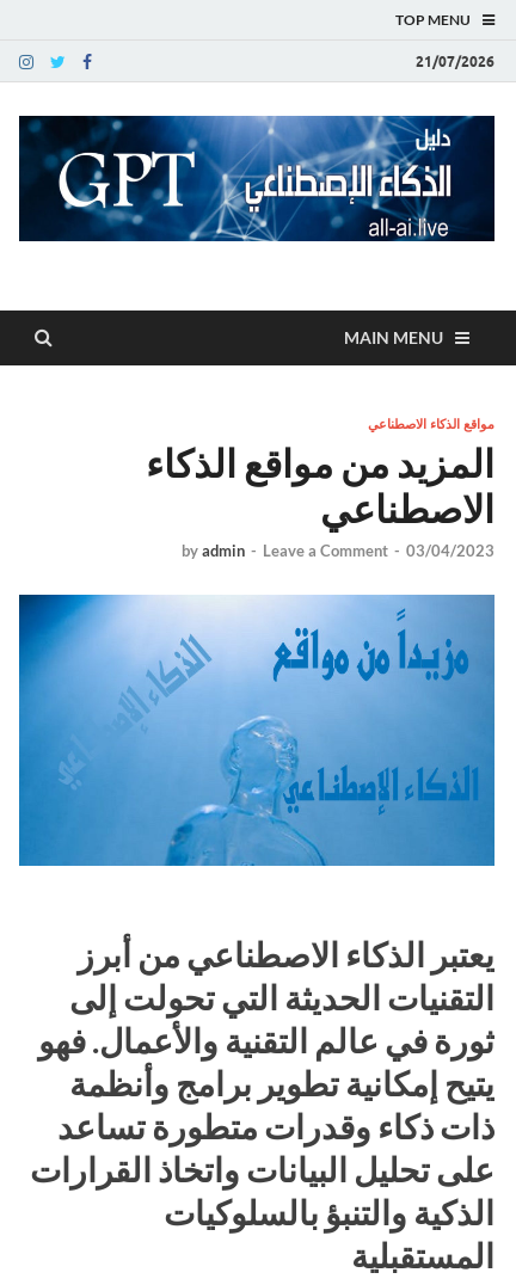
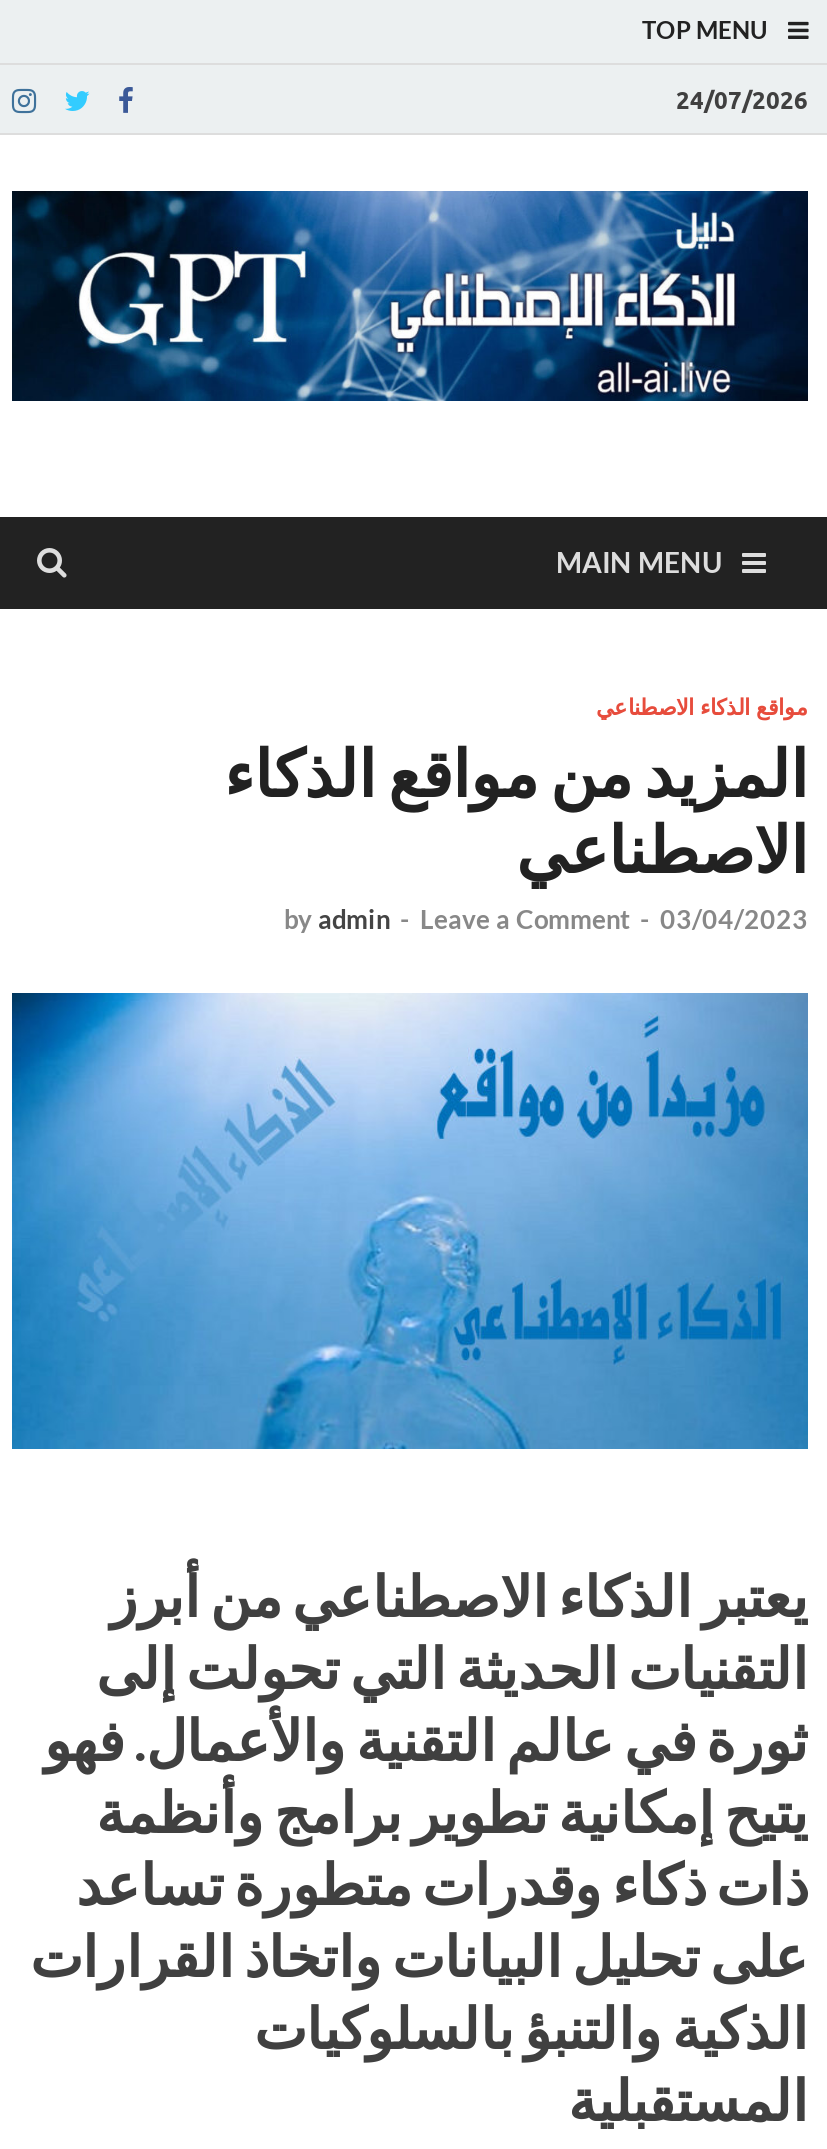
- 21/07/2026
+ 24/07/2026
